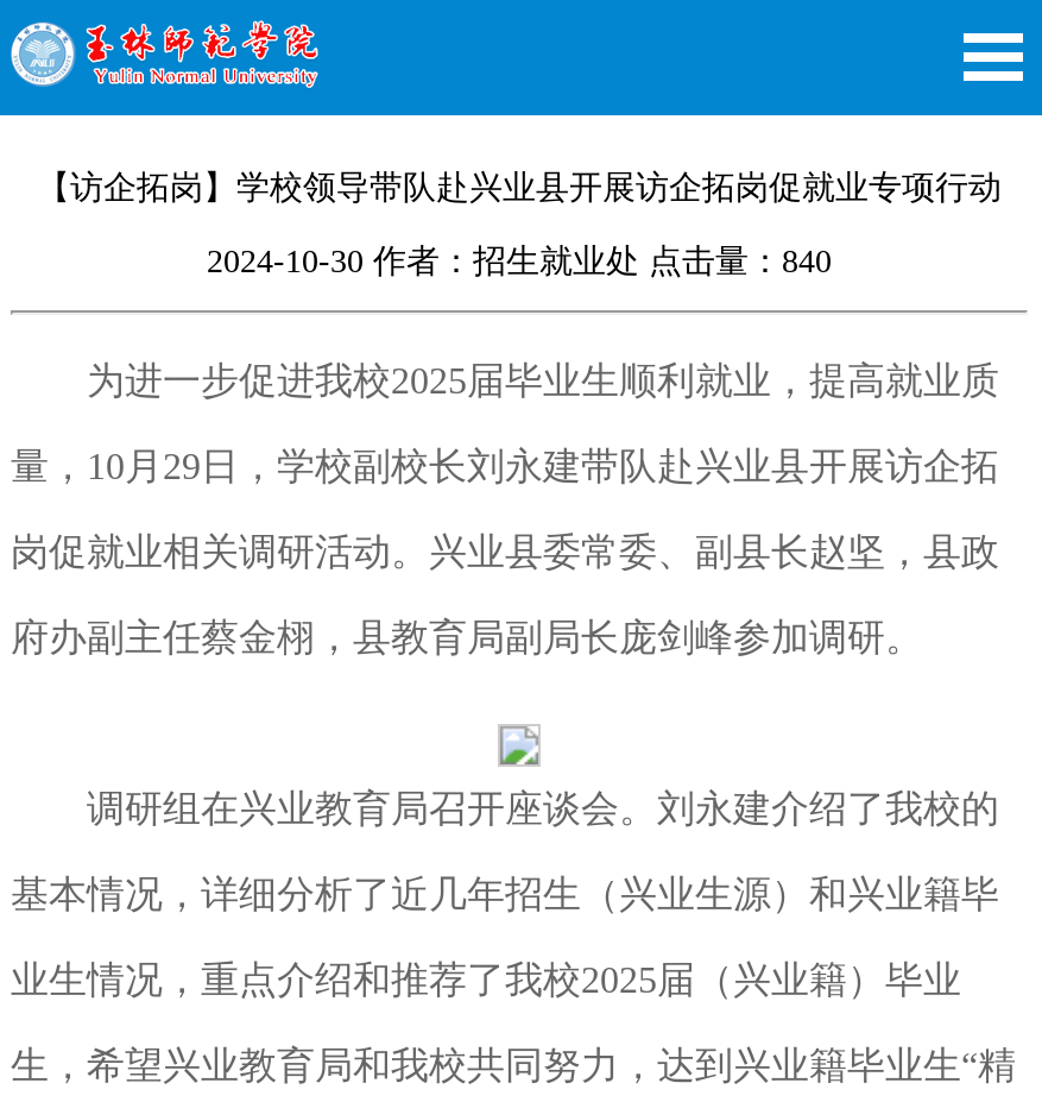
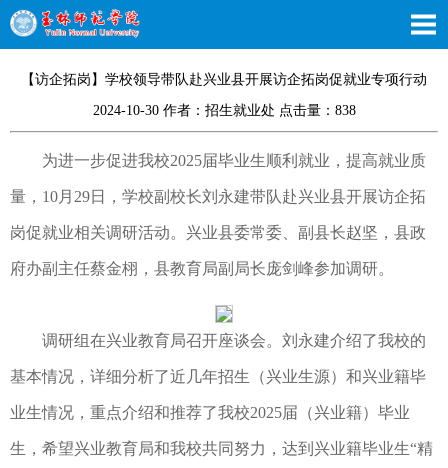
- 2024-10-30 作者：招生就业处 点击量：840
+ 2024-10-30 作者：招生就业处 点击量：838
